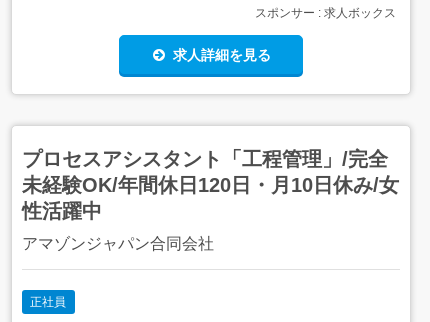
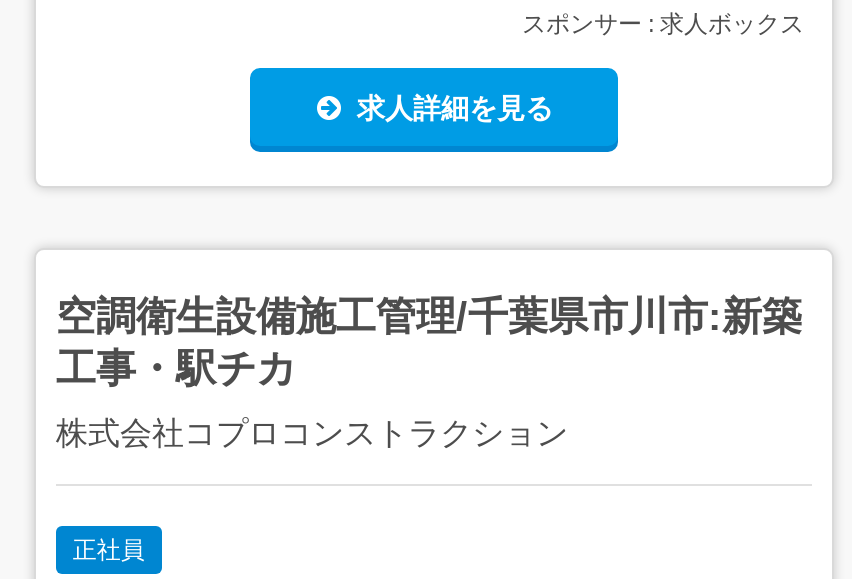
- プロセスアシスタント「工程管理」/完全
- 未経験OK/年間休日120日・月10日休み/女
- 性活躍中
+ 空調衛生設備施工管理/千葉県市川市:新築
+ 工事・駅チカ

- アマゾンジャパン合同会社
+ 株式会社コプロコンストラクション
